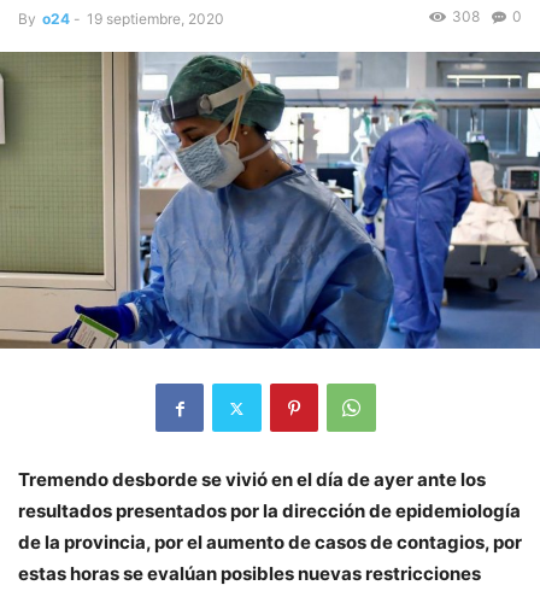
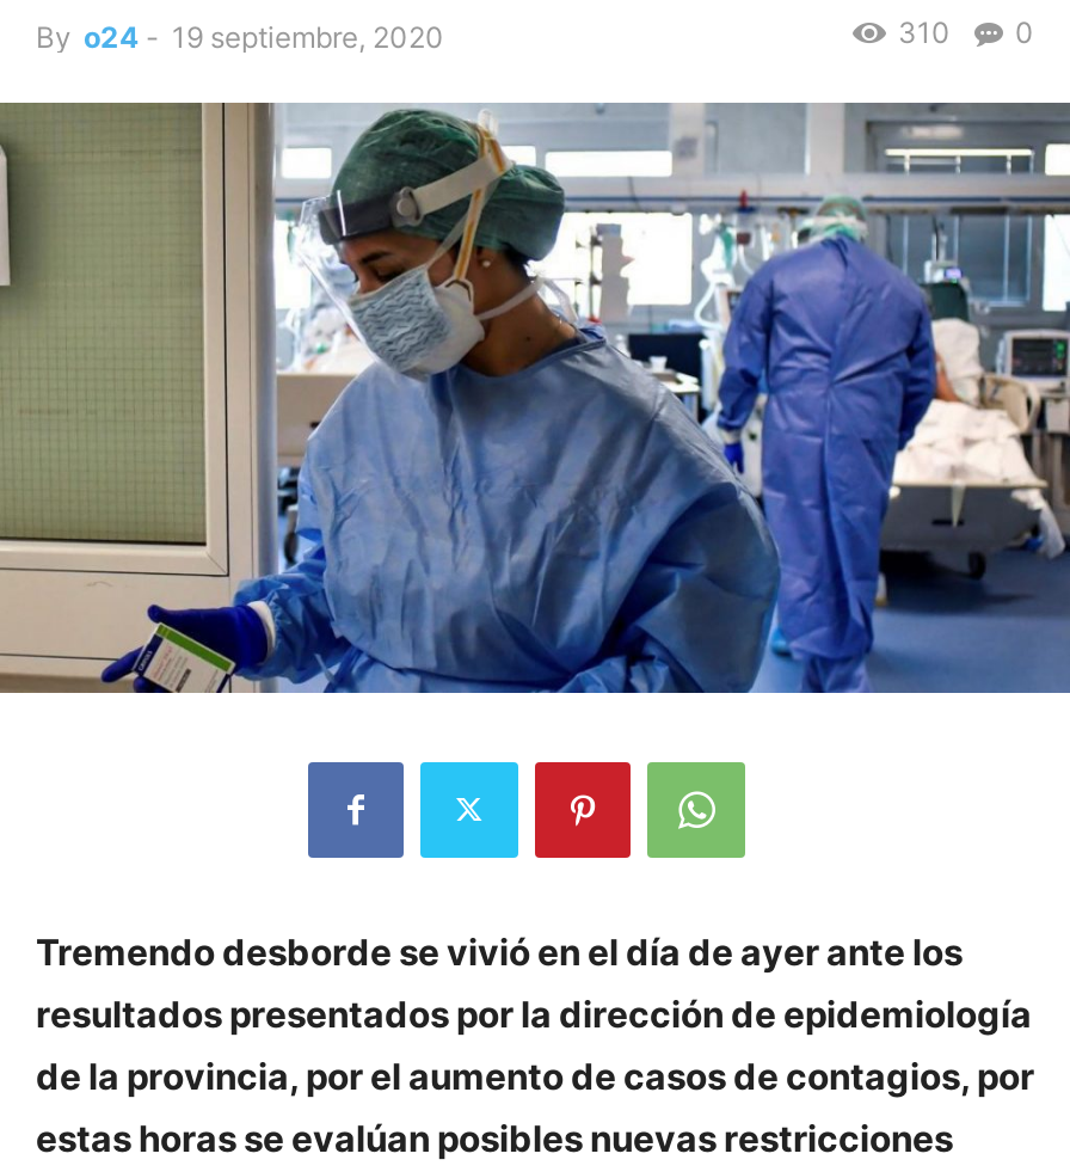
- 308 0
+ 310 0
